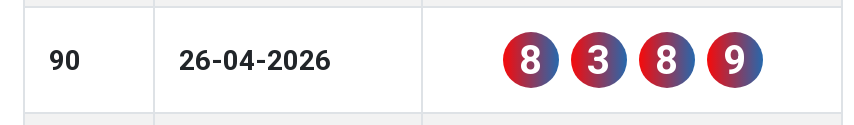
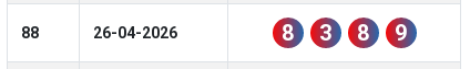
- 90
+ 88
